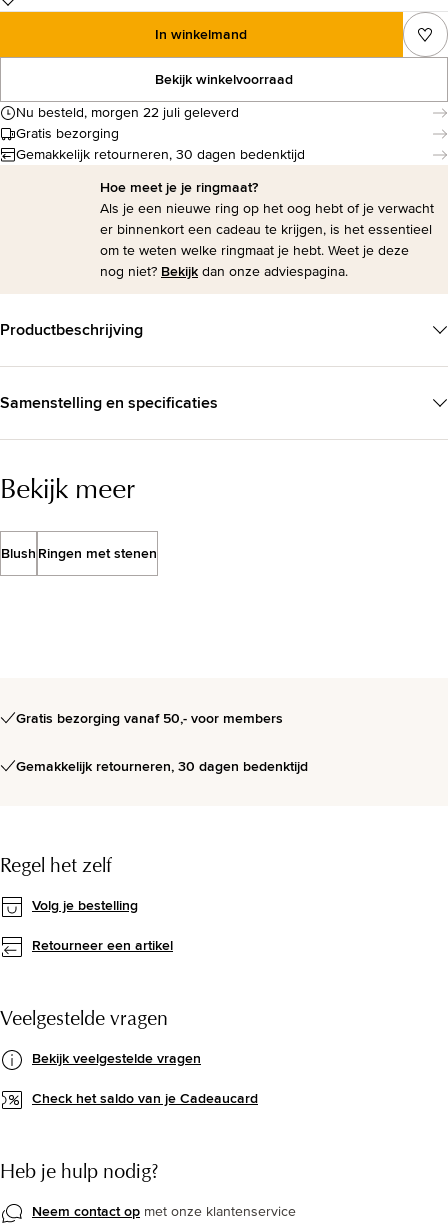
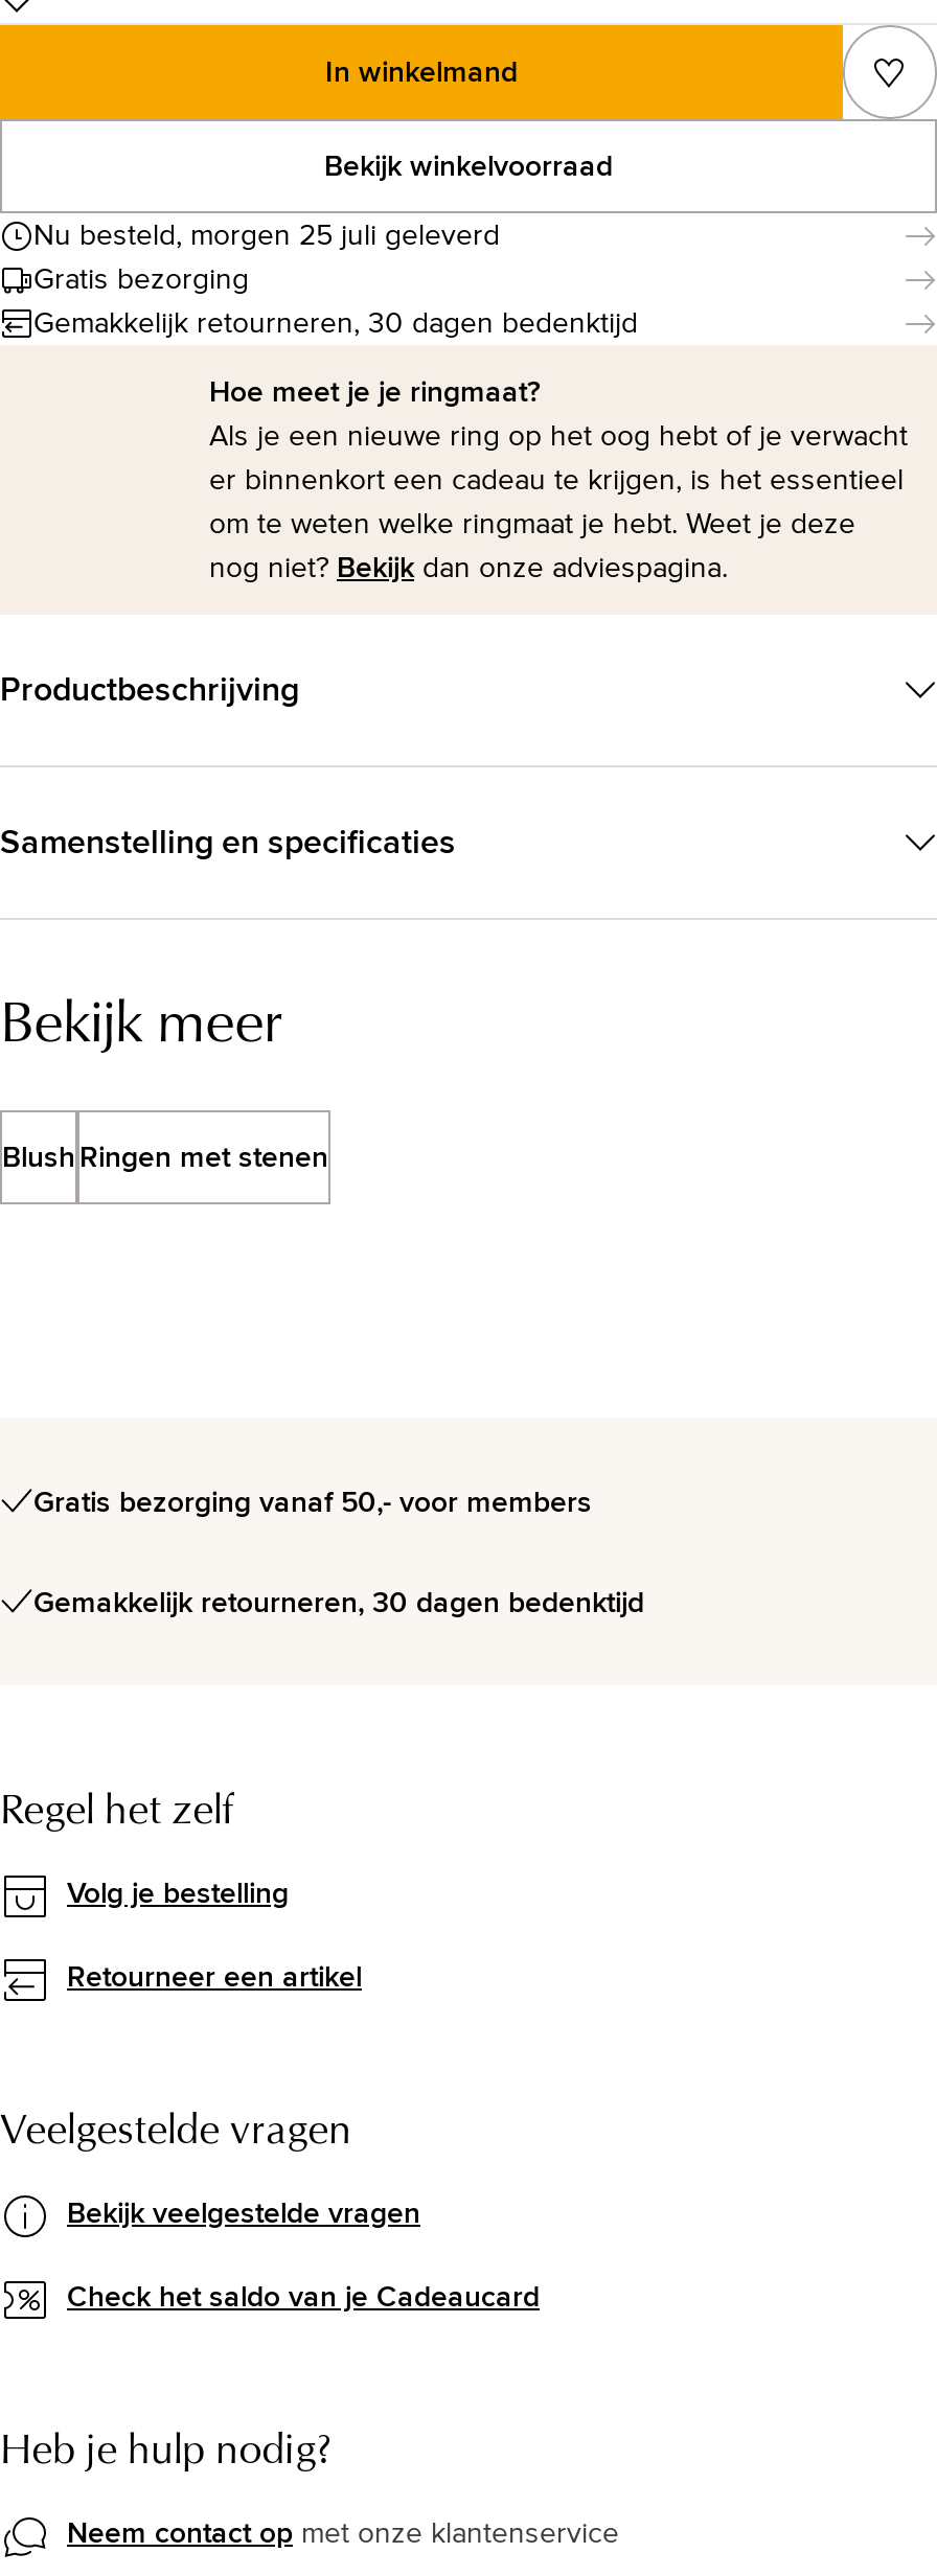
- Nu besteld, morgen 22 juli geleverd
+ Nu besteld, morgen 25 juli geleverd
